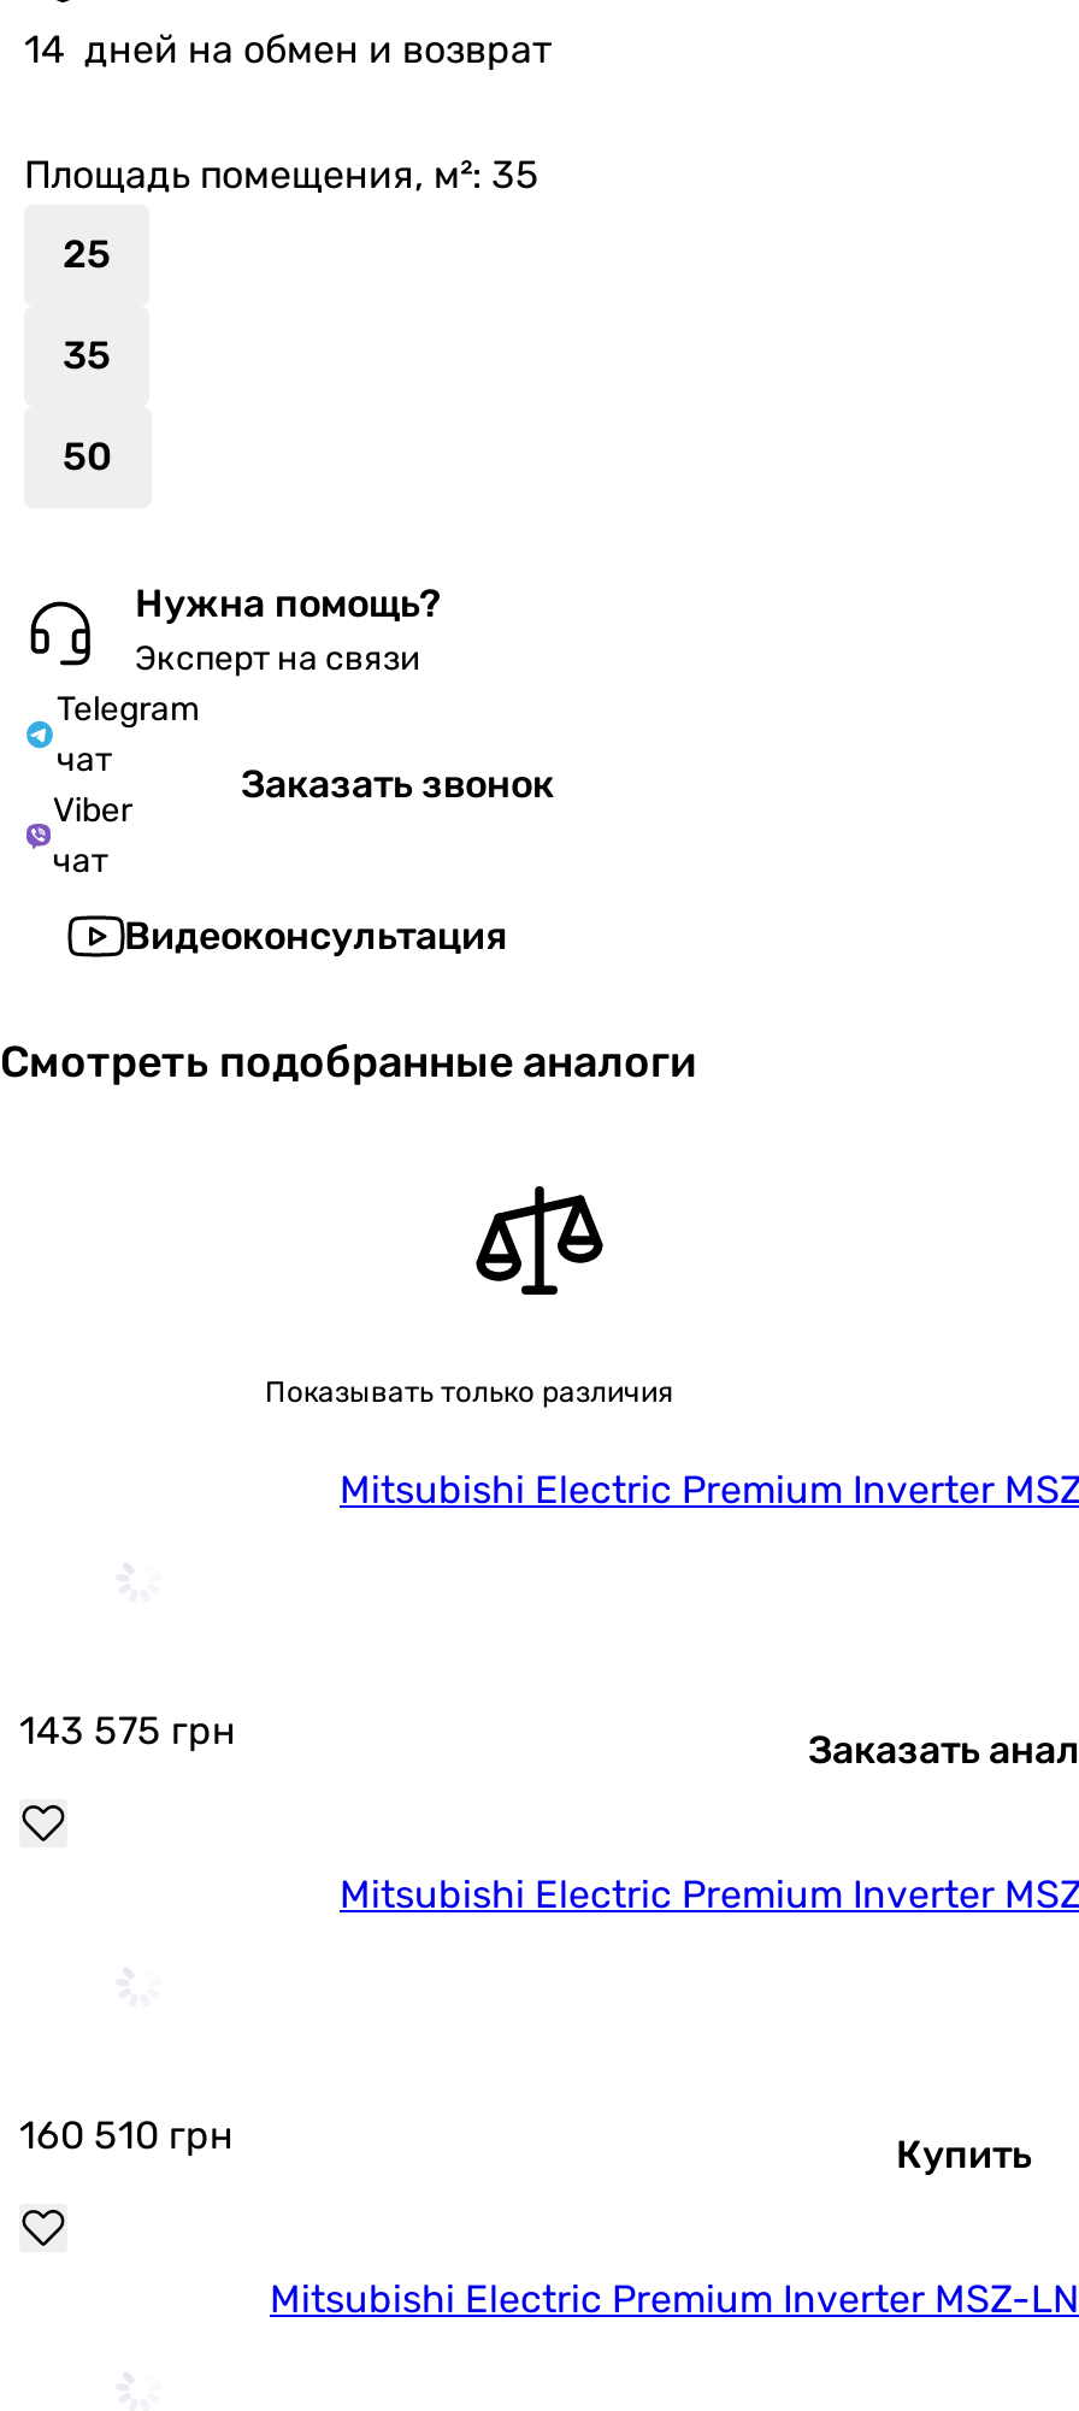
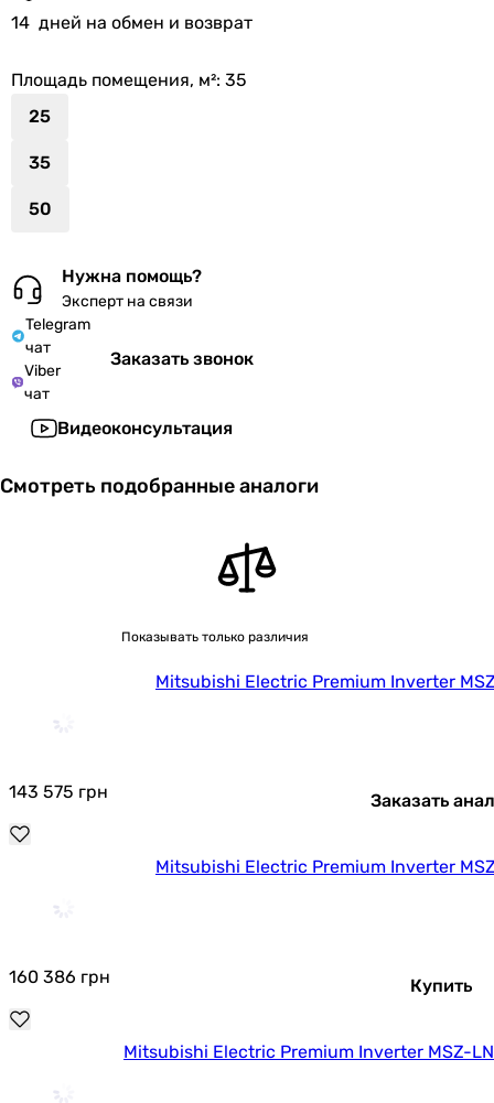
- 160 510 грн
+ 160 386 грн
